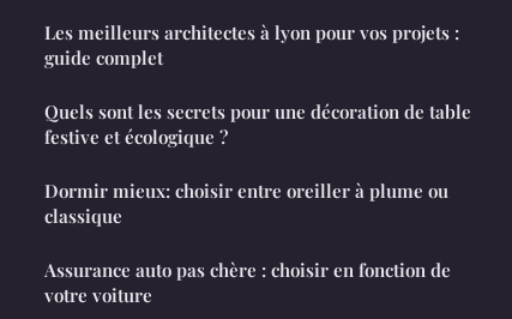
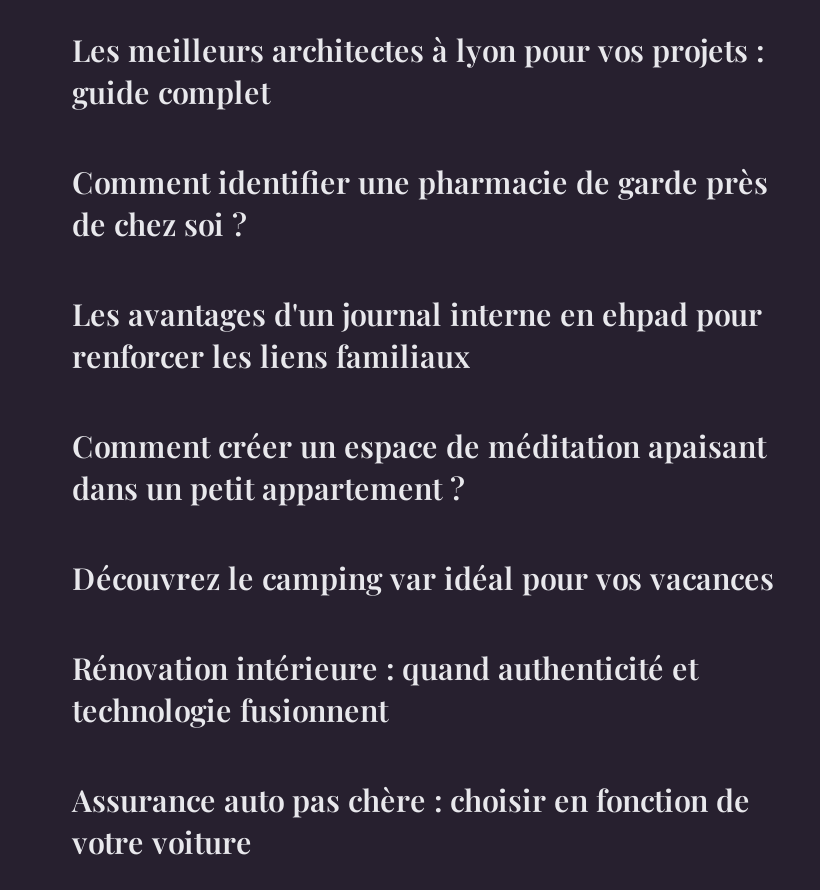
- Quels sont les secrets pour une décoration de table
- festive et écologique ?
- Dormir mieux: choisir entre oreiller à plume ou
- classique
+ Comment identifier une pharmacie de garde près
+ de chez soi ?
+ Les avantages d'un journal interne en ehpad pour
+ renforcer les liens familiaux
+ Comment créer un espace de méditation apaisant
+ dans un petit appartement ?
+ Découvrez le camping var idéal pour vos vacances
+ Rénovation intérieure : quand authenticité et
+ technologie fusionnent
